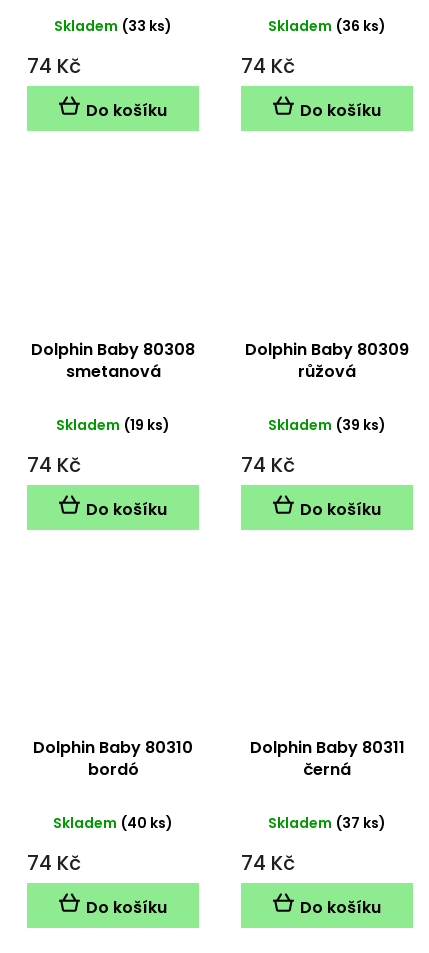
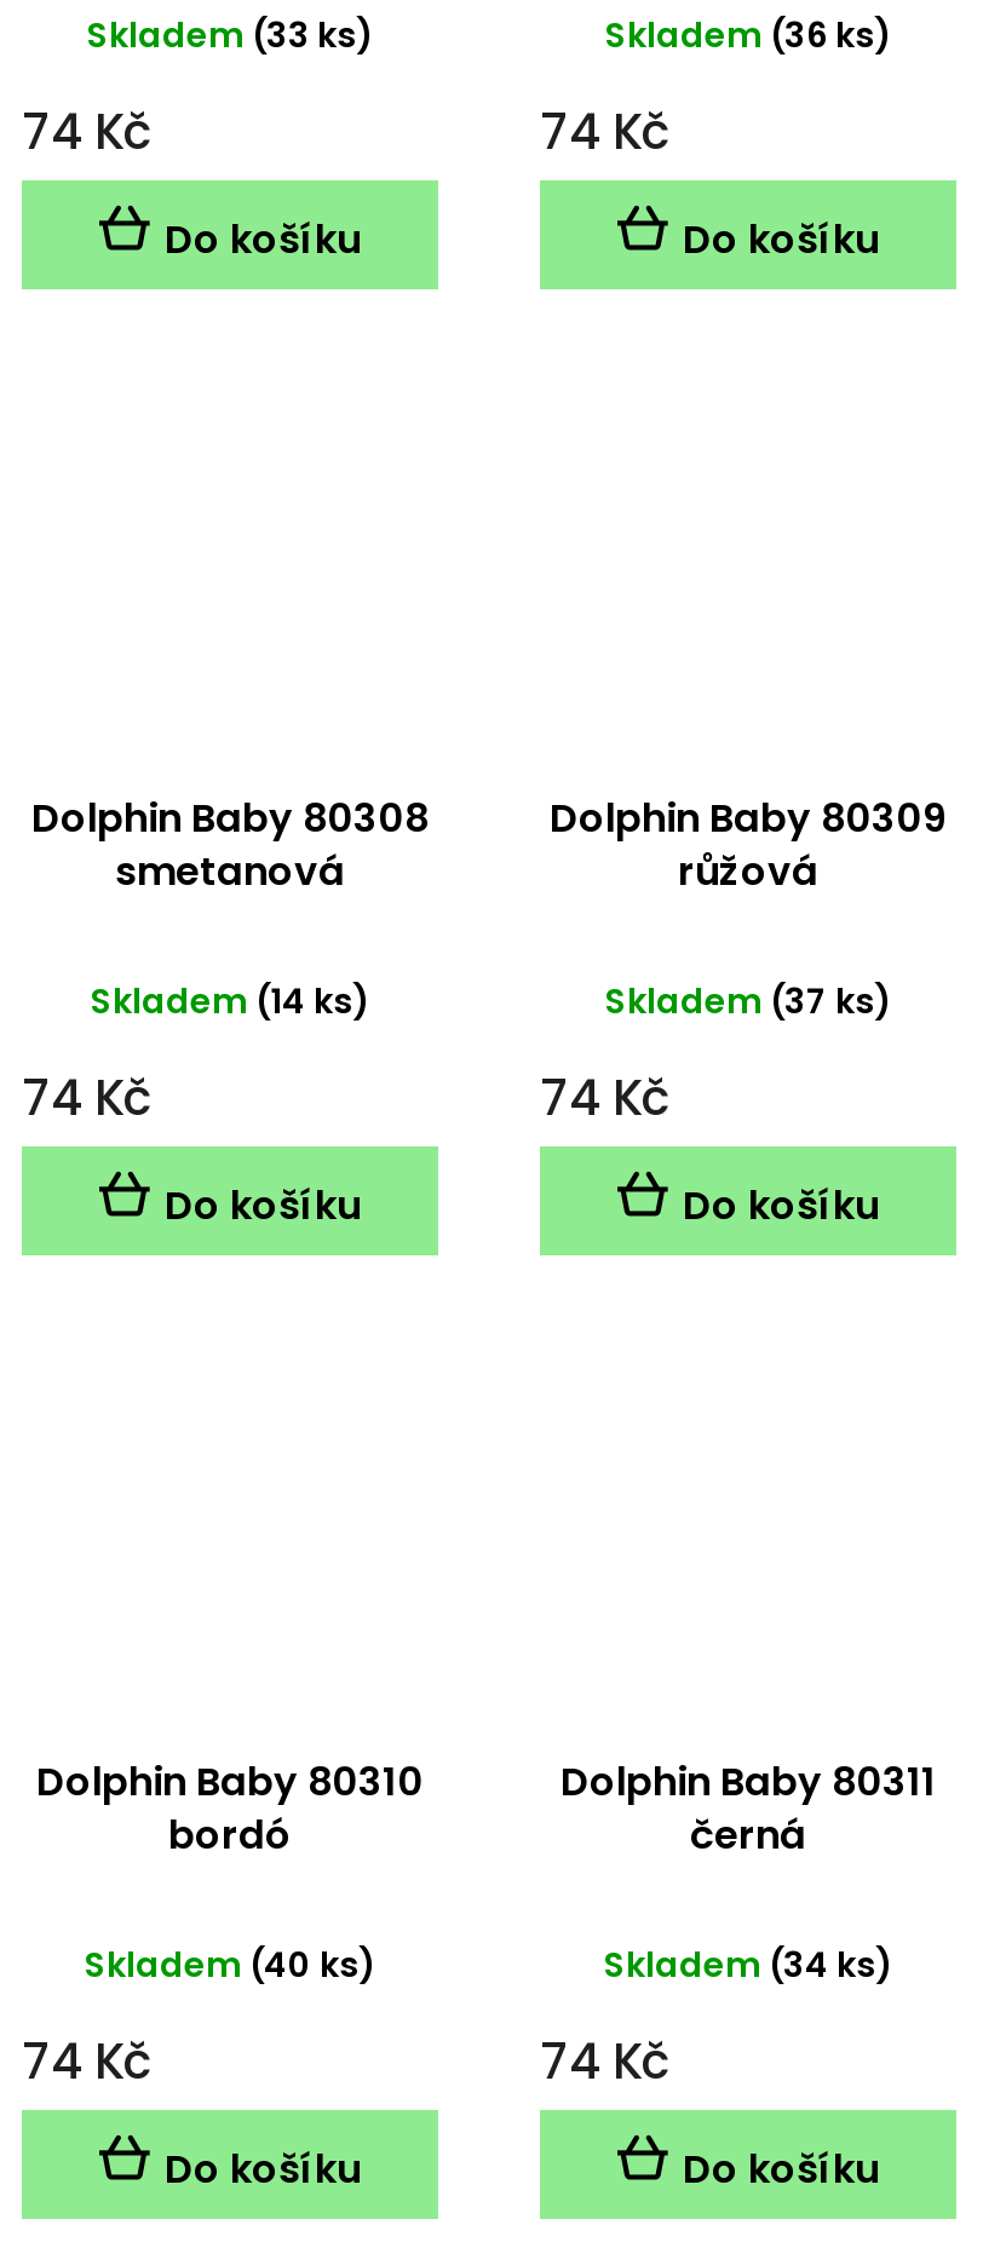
- Skladem (19 ks)
+ Skladem (14 ks)

- Skladem (39 ks)
+ Skladem (37 ks)

- Skladem (37 ks)
+ Skladem (34 ks)
